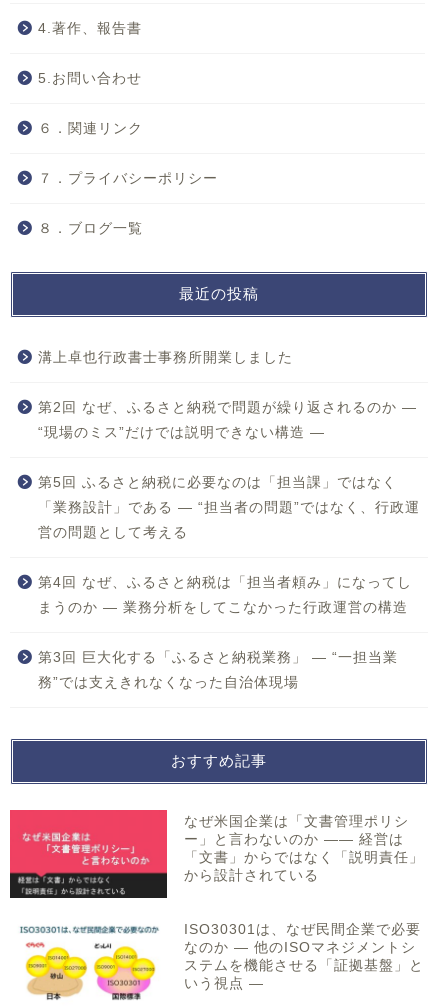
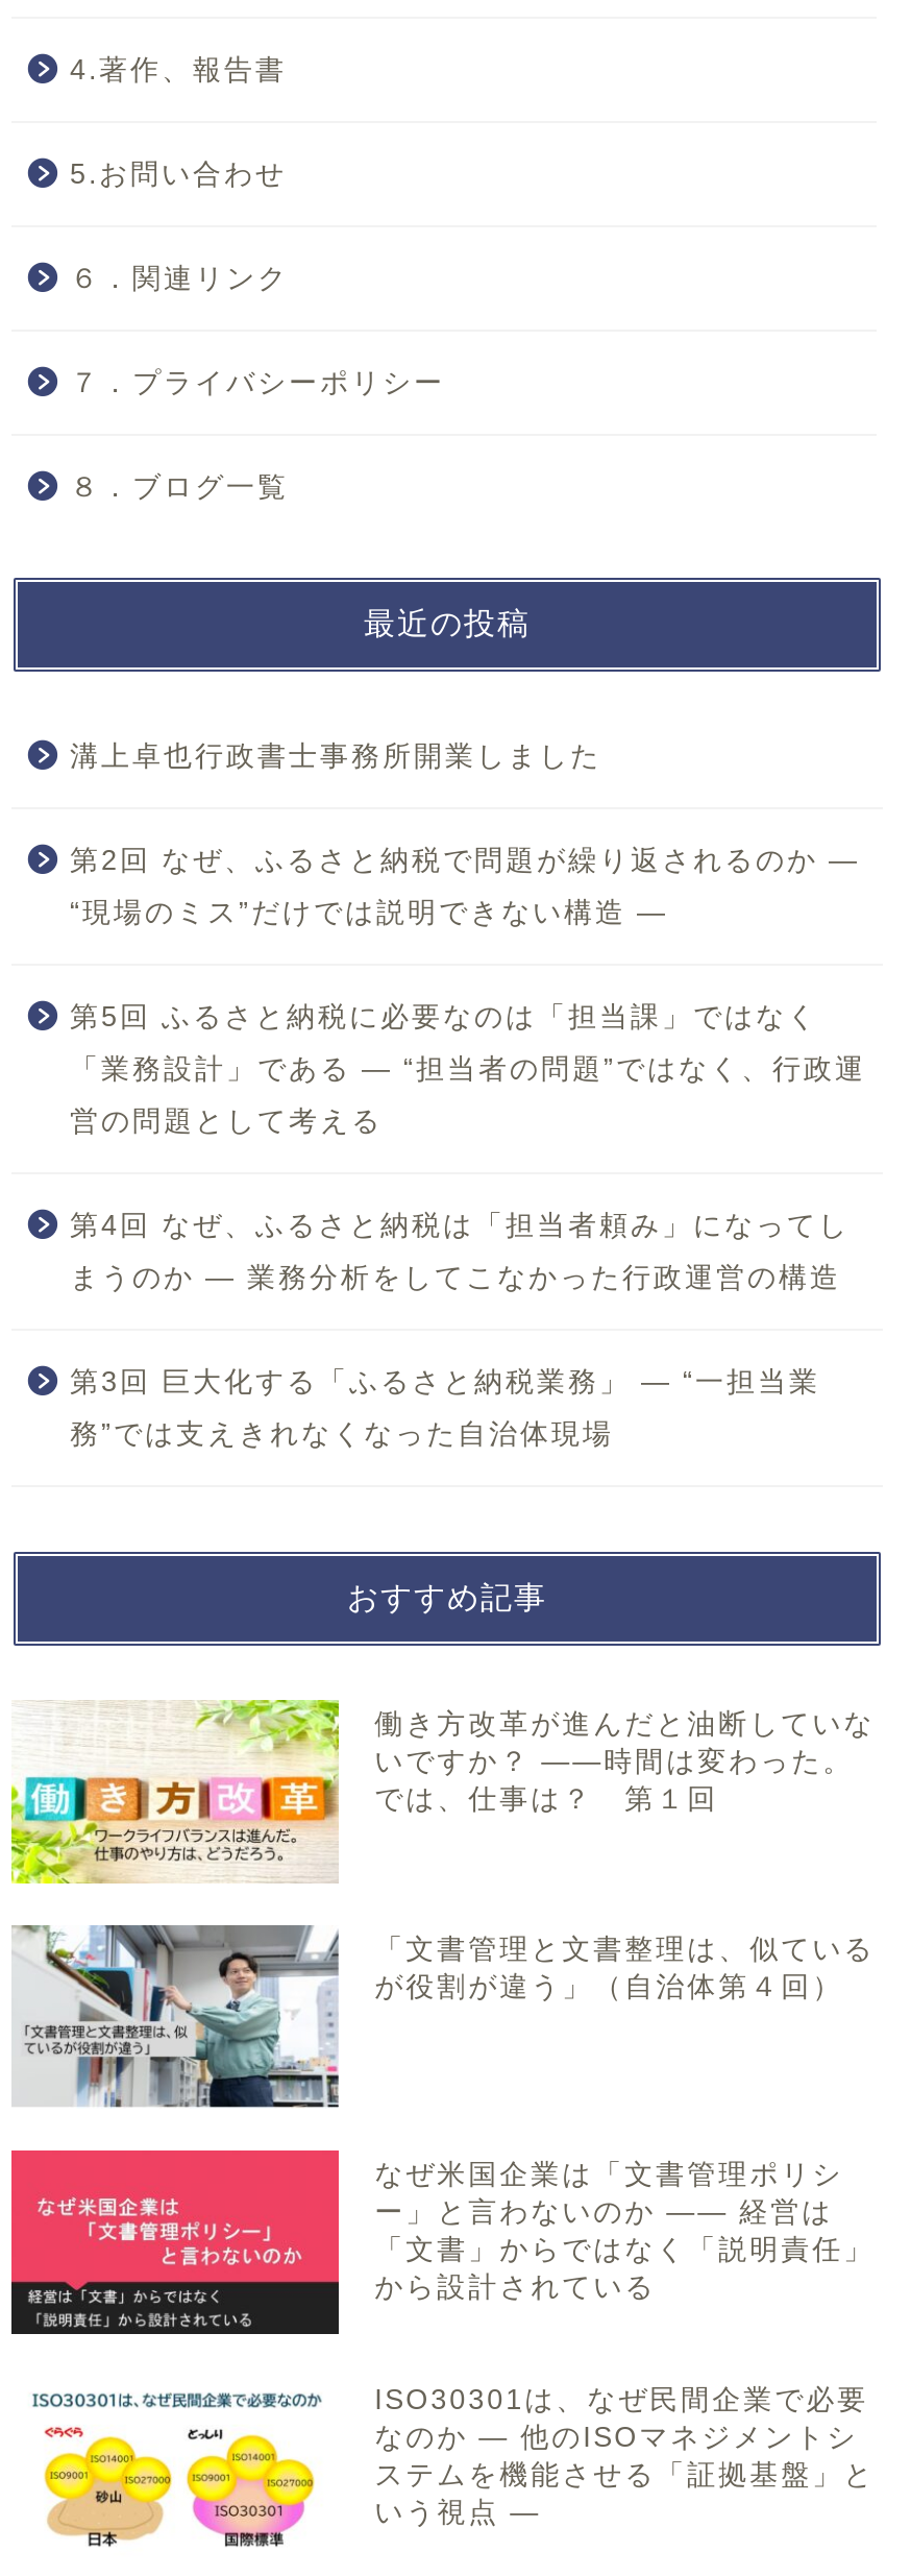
+ [image]
+ 働き方改革が進んだと油断していな
+ いですか？ ――時間は変わった。
+ では、仕事は？ 第１回

+ [image]
+ 「文書管理と文書整理は、似ている
+ が役割が違う」（自治体第４回）
